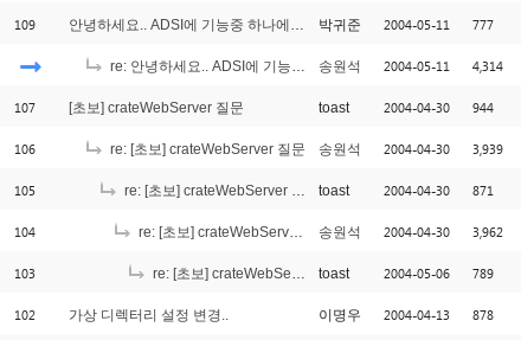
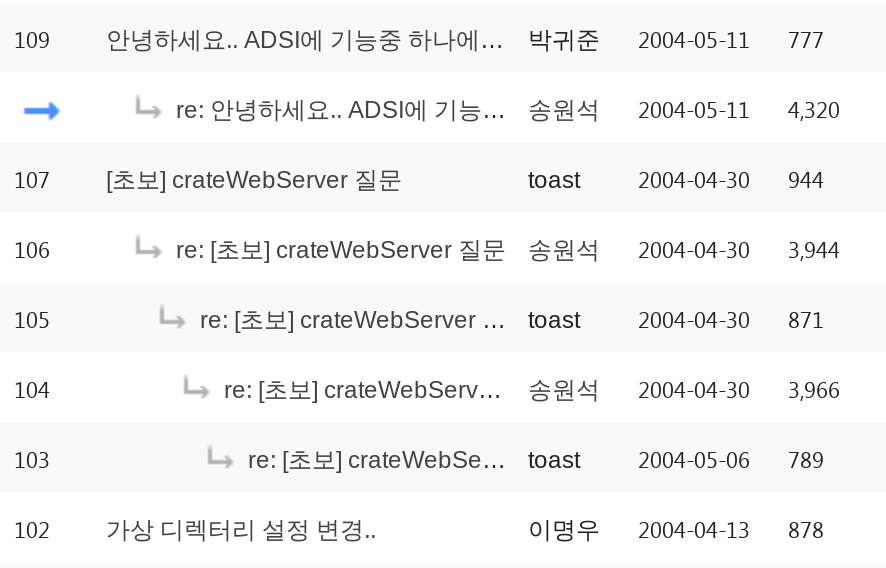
- 4,314
+ 4,320

- re: [초보] crateWebServer 질문 송원석 2004-04-30 3,939
+ re: [초보] crateWebServer 질문 송원석 2004-04-30 3,944

- 3,962
+ 3,966
